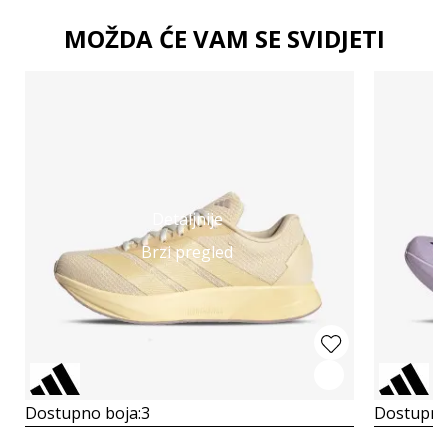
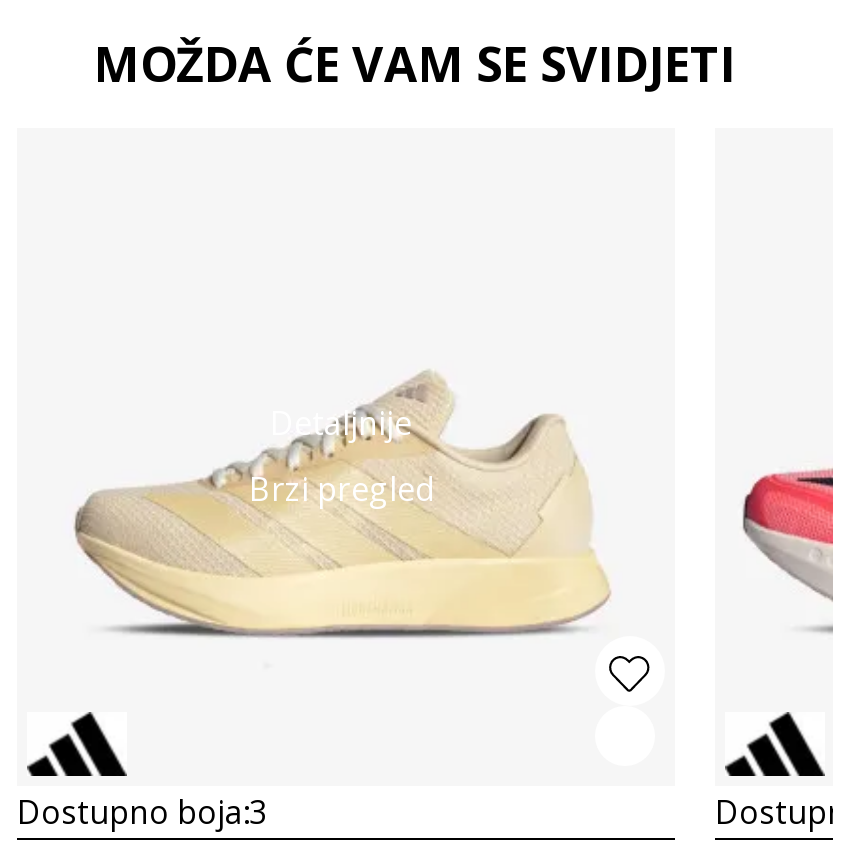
- [image]
+ [image]
